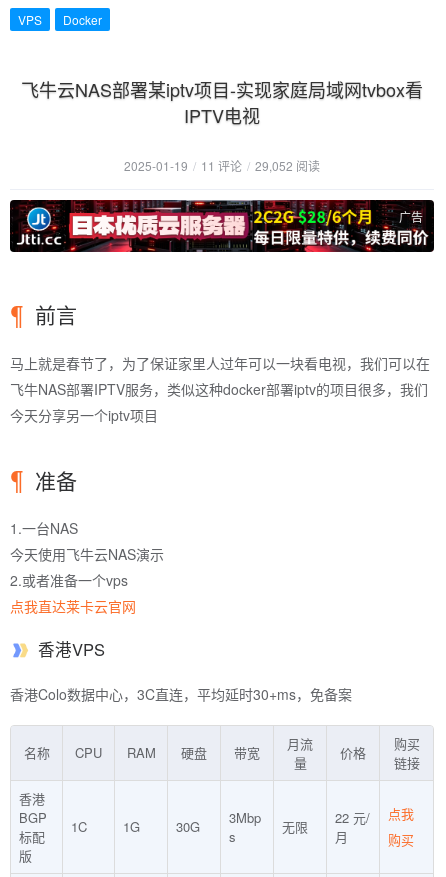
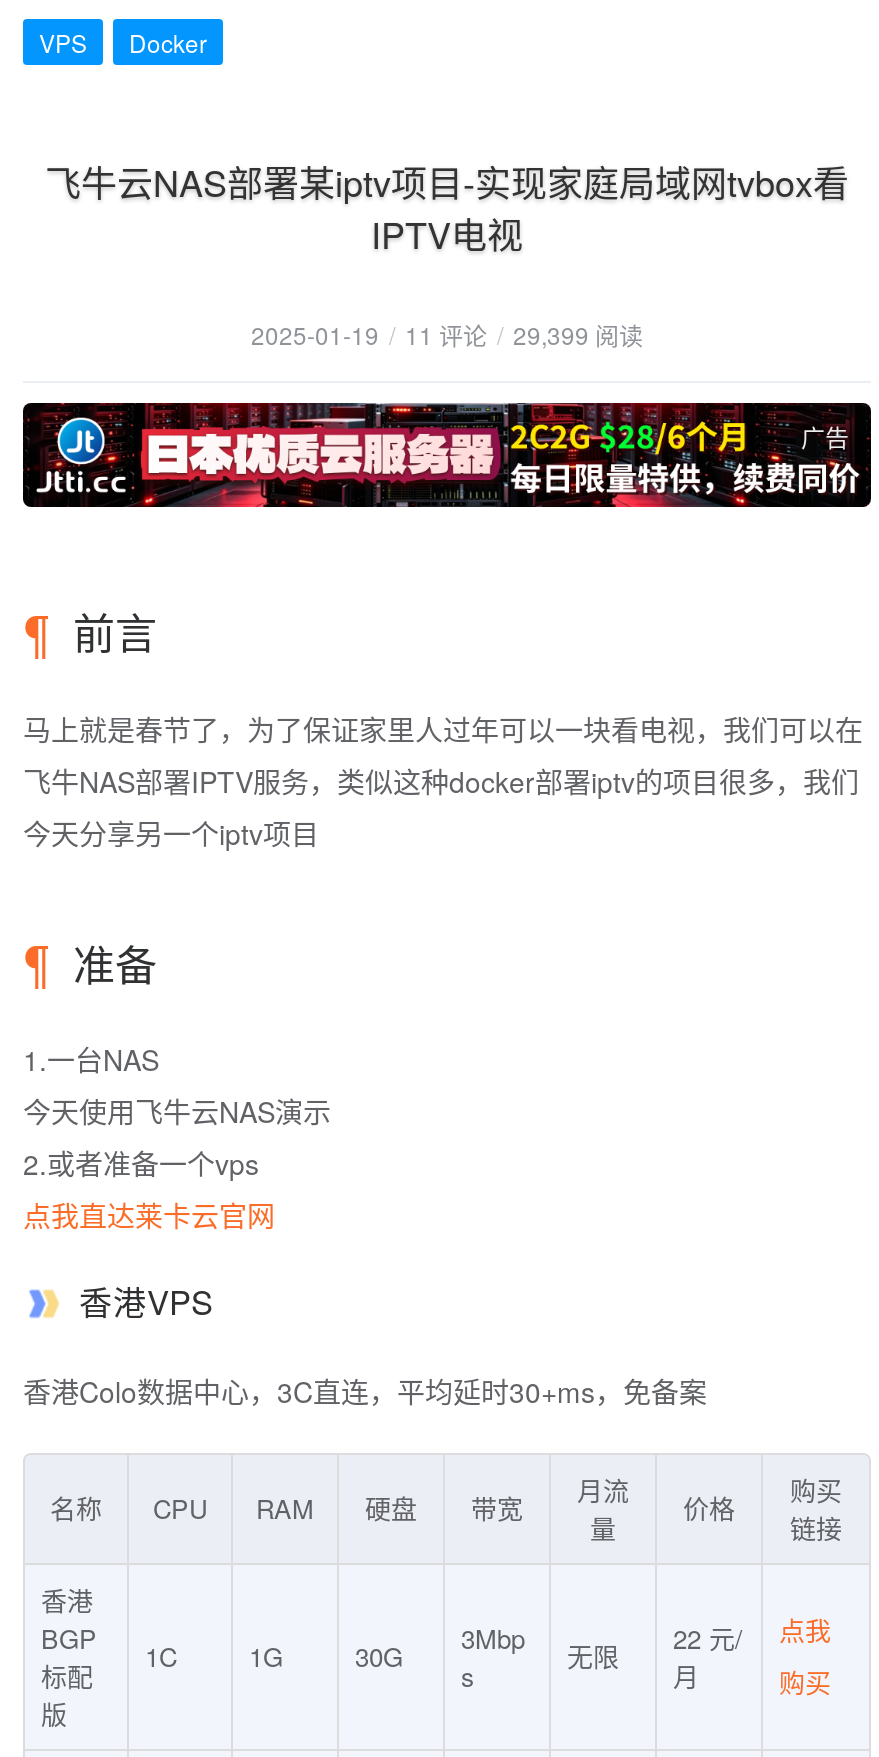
- 2025-01-19 / 11 评论 / 29,052 阅读
+ 2025-01-19 / 11 评论 / 29,399 阅读
